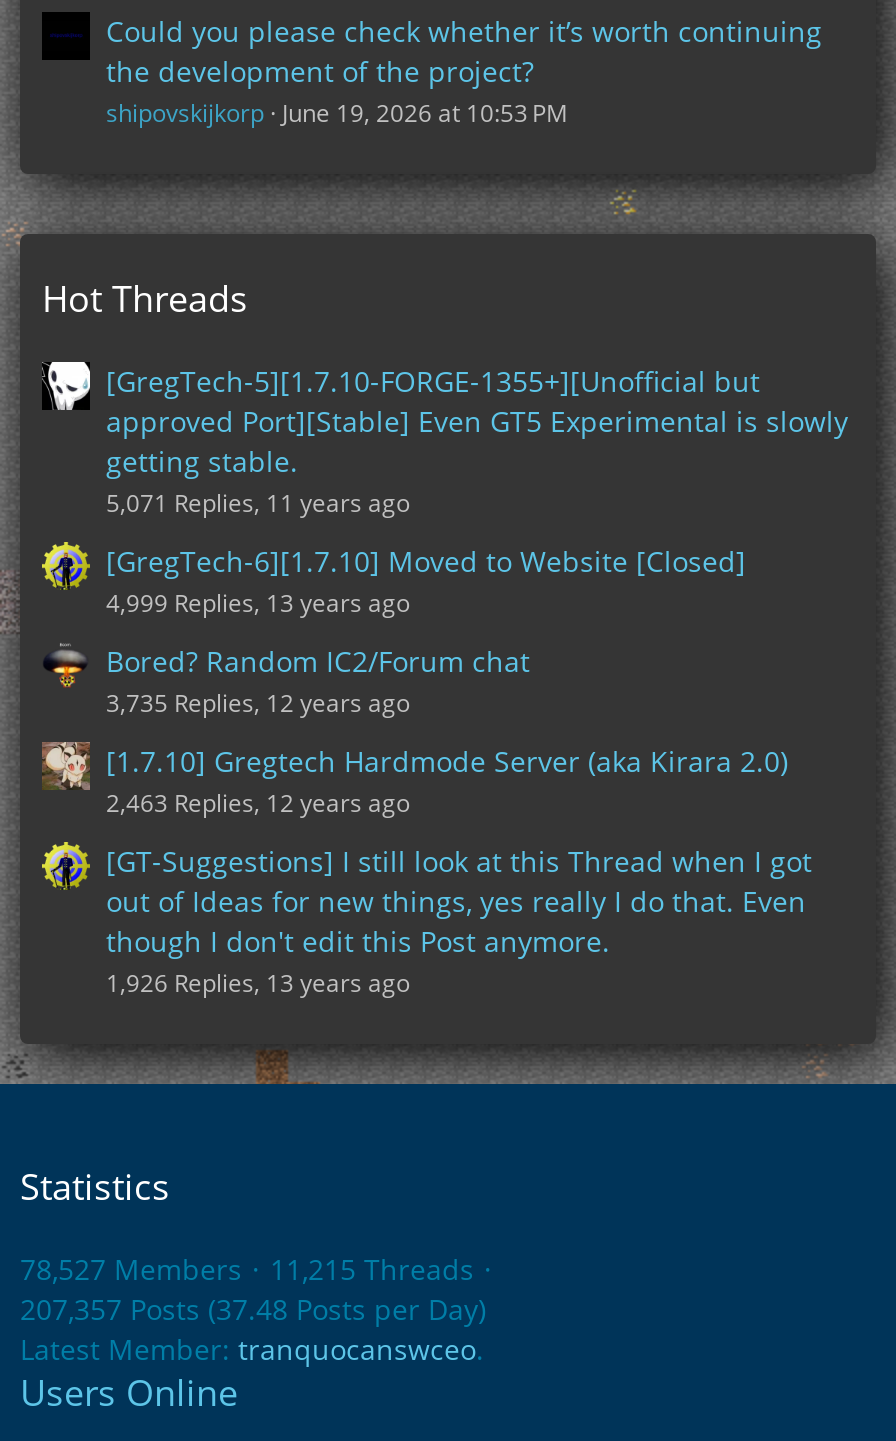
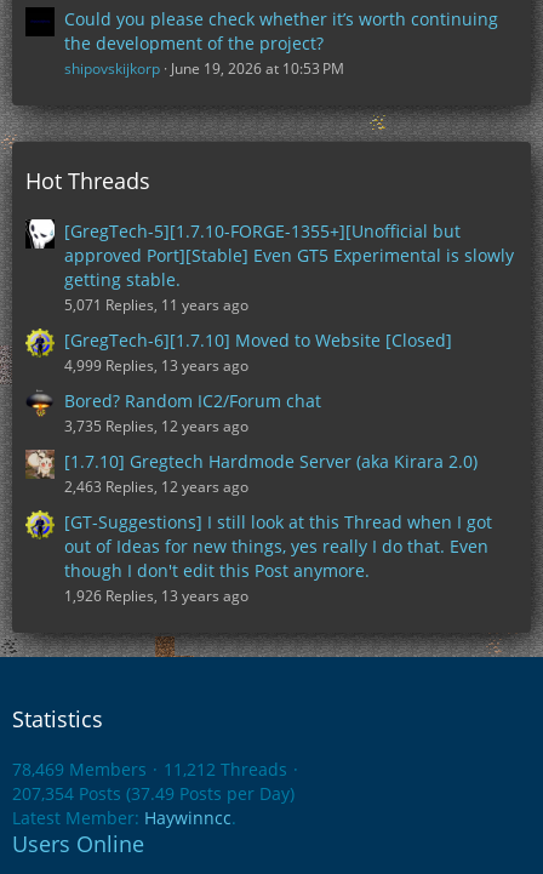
- 78,527 Members
+ 78,469 Members

- 11,215 Threads
+ 11,212 Threads

- 207,357 Posts (37.48 Posts per Day)
+ 207,354 Posts (37.49 Posts per Day)

- Latest Member: tranquocanswceo.
+ Latest Member: Haywinncc.
